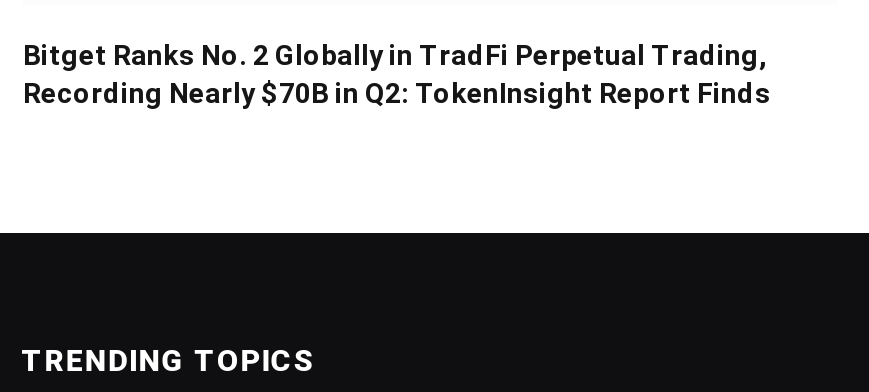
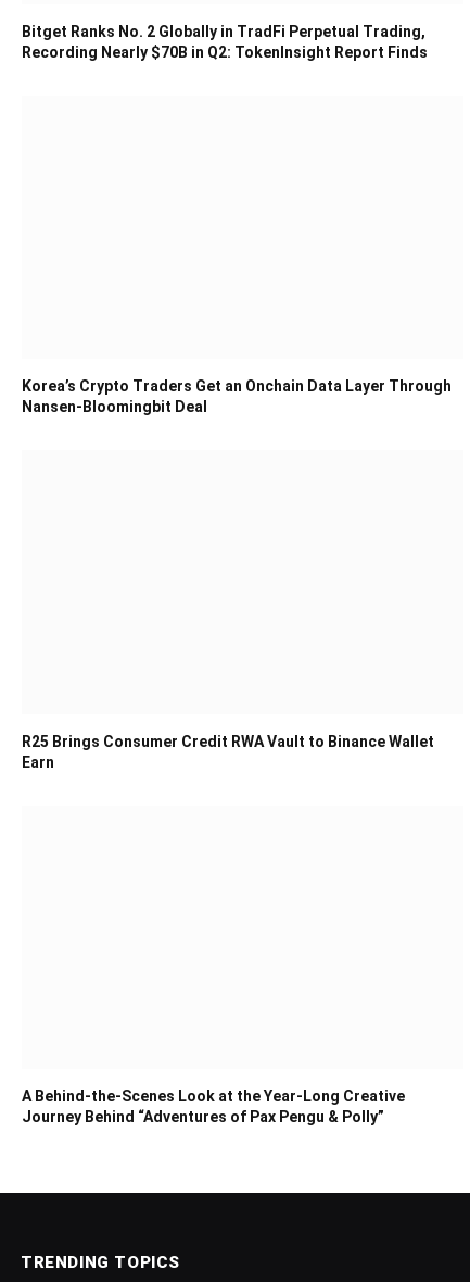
+ Korea’s Crypto Traders Get an Onchain Data Layer Through
+ Nansen-Bloomingbit Deal

+ R25 Brings Consumer Credit RWA Vault to Binance Wallet
+ Earn

+ A Behind-the-Scenes Look at the Year-Long Creative
+ Journey Behind “Adventures of Pax Pengu & Polly”
